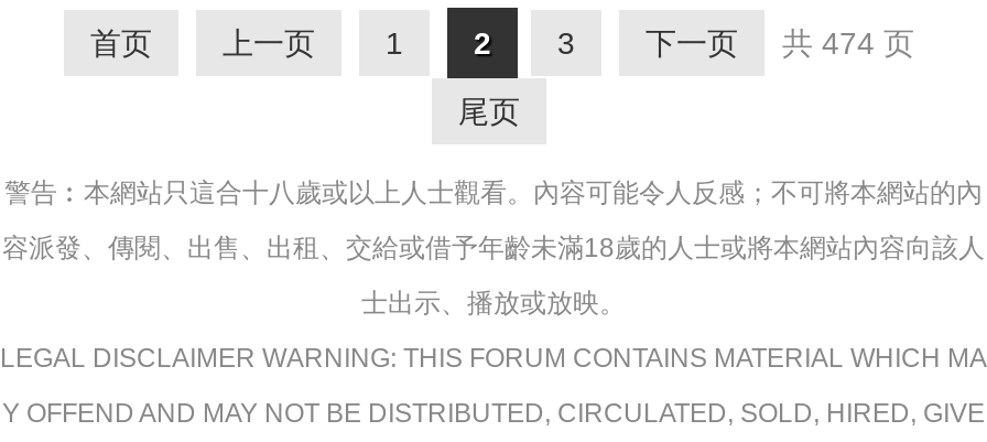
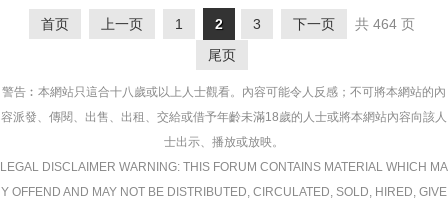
- 首页 上一页 1 2 3 下一页 共 474 页
+ 首页 上一页 1 2 3 下一页 共 464 页
